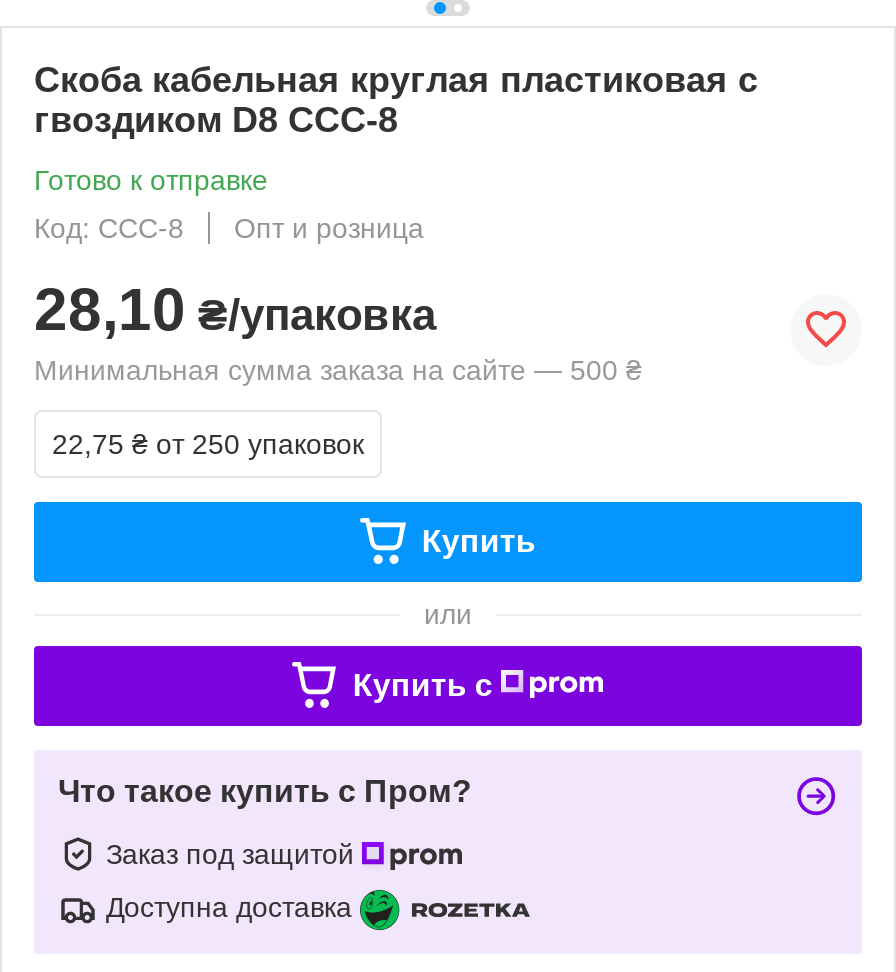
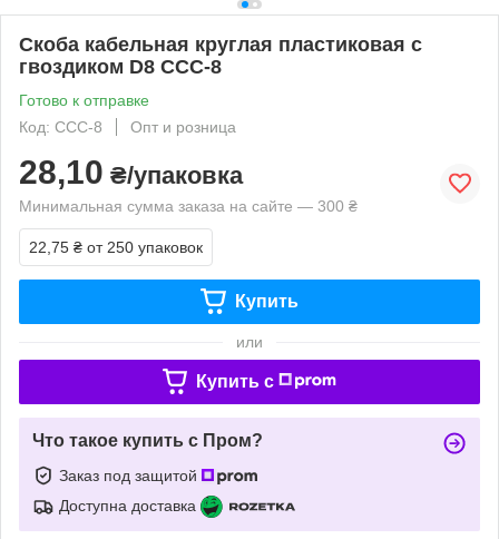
- Минимальная сумма заказа на сайте — 500 ₴
+ Минимальная сумма заказа на сайте — 300 ₴
